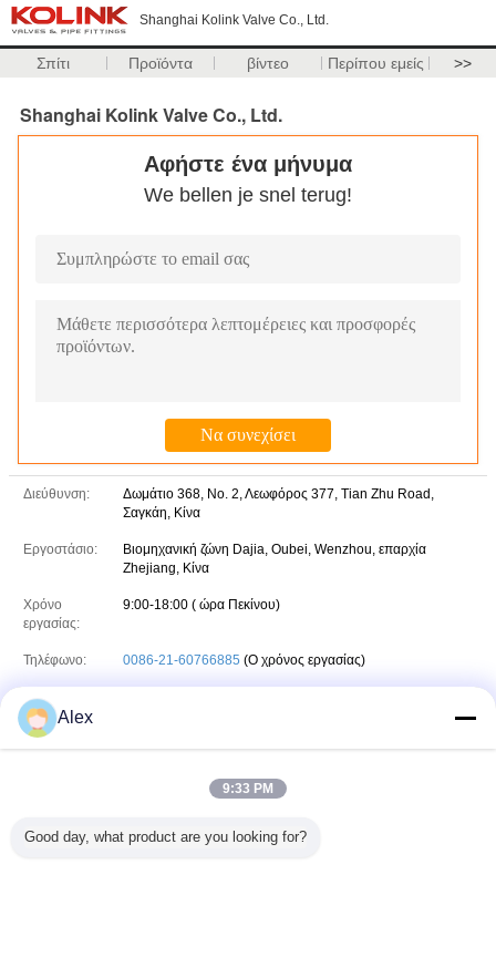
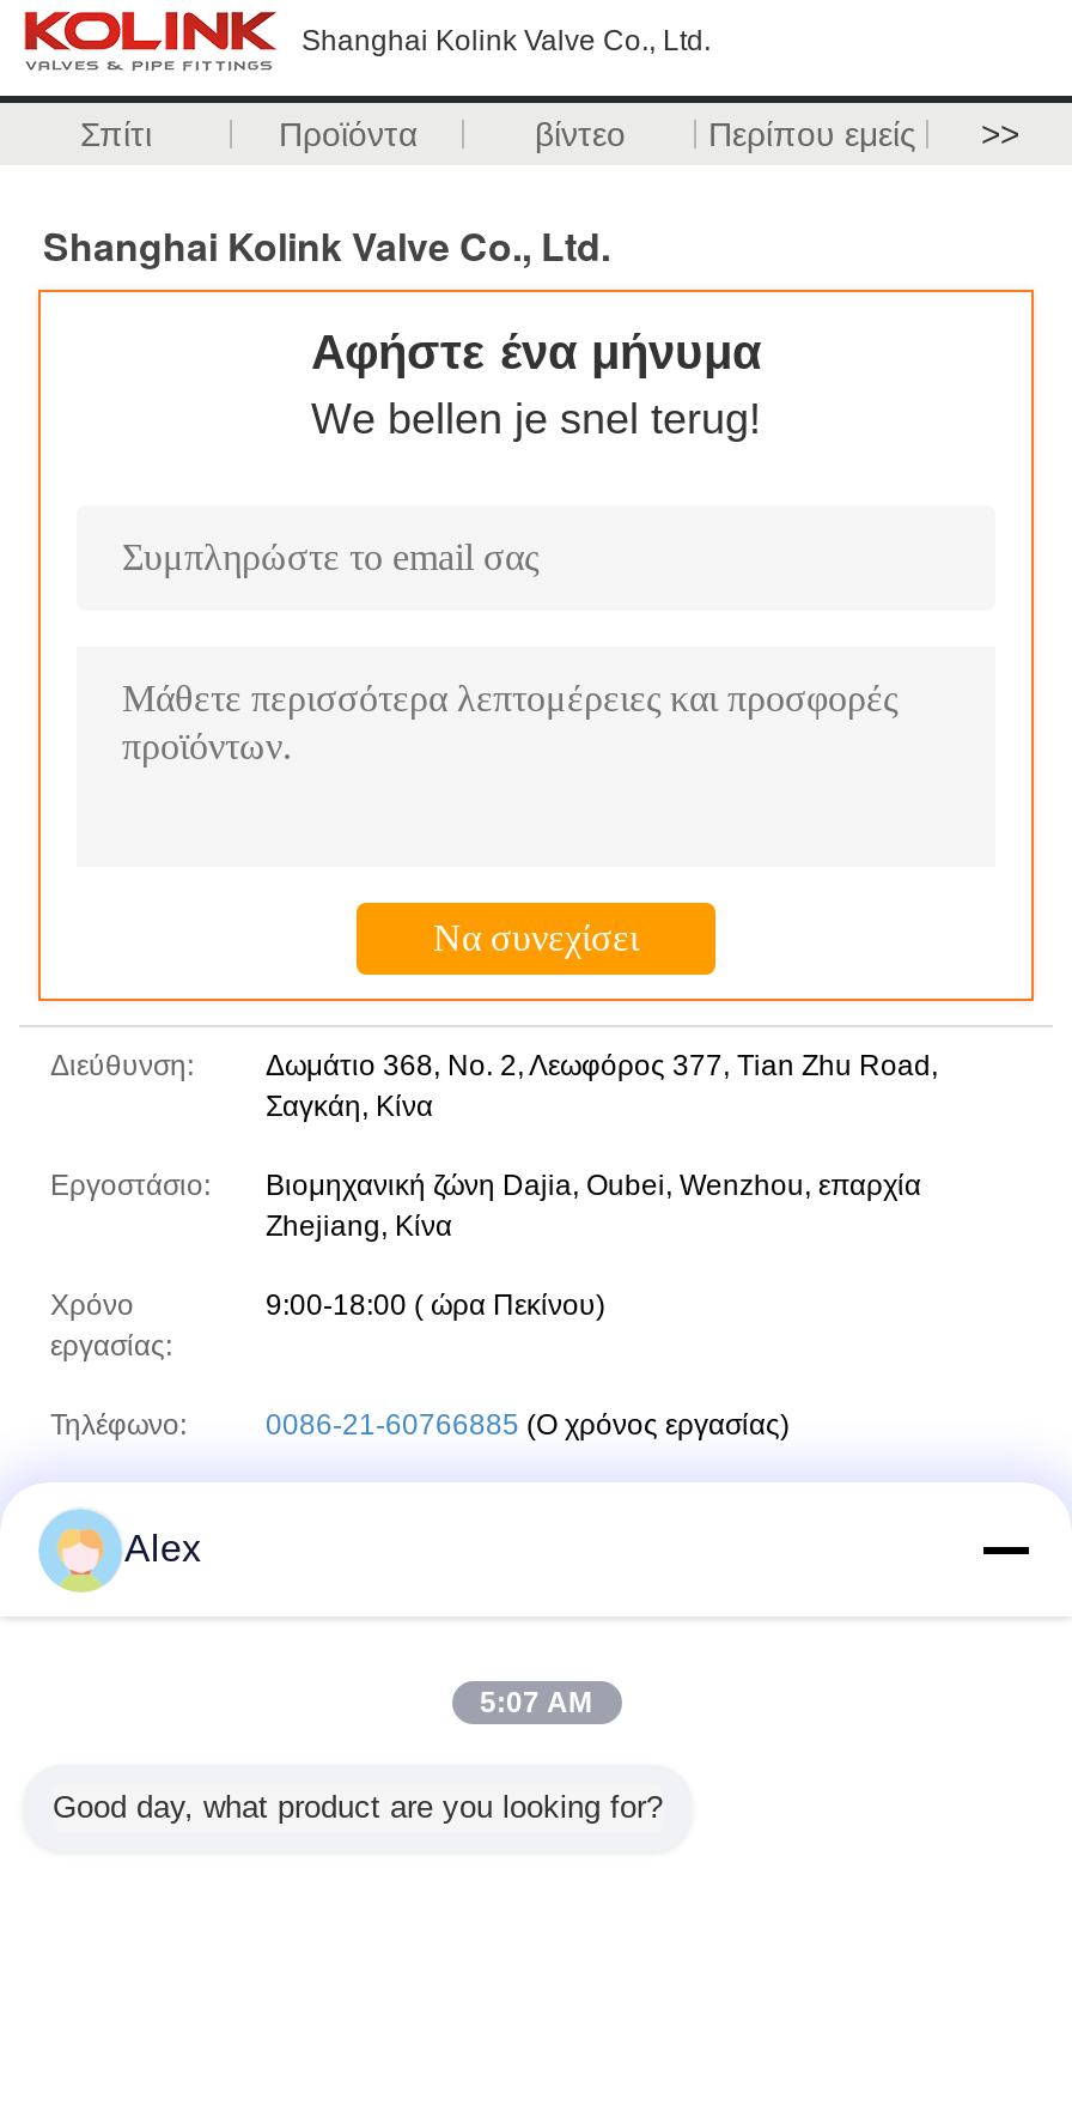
- 9:33 PM
+ 5:07 AM
